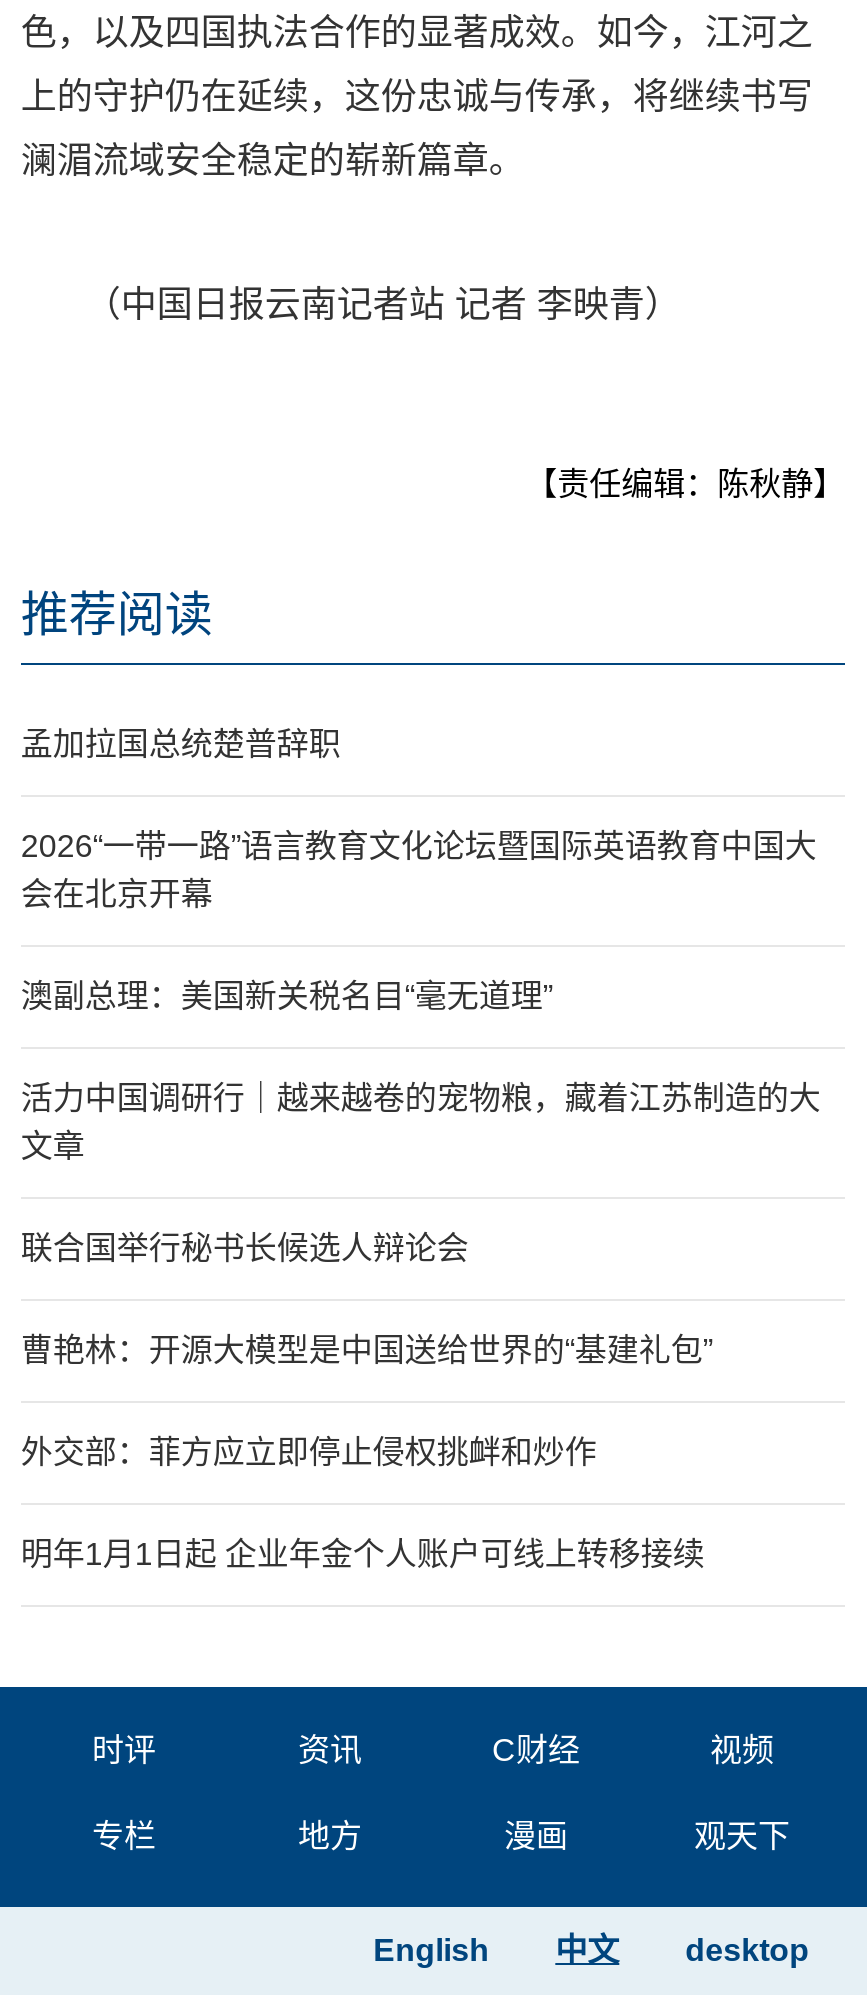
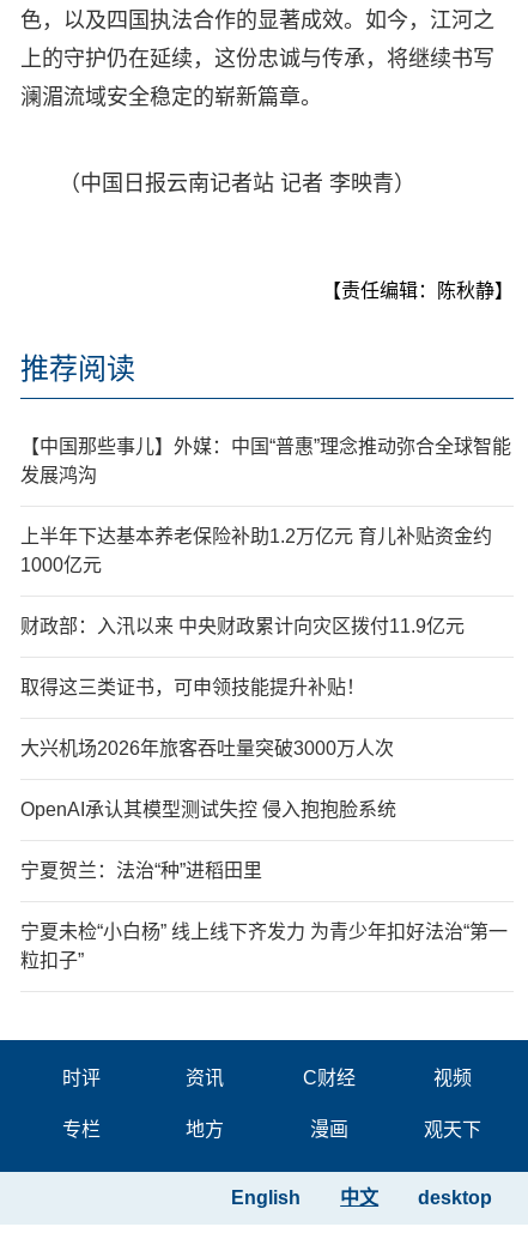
- 孟加拉国总统楚普辞职
+ 【中国那些事儿】外媒：中国“普惠”理念推动弥合全球智能
+ 发展鸿沟

- 2026“一带一路”语言教育文化论坛暨国际英语教育中国大
- 会在北京开幕
+ 上半年下达基本养老保险补助1.2万亿元 育儿补贴资金约
+ 1000亿元

- 澳副总理：美国新关税名目“毫无道理”
+ 财政部：入汛以来 中央财政累计向灾区拨付11.9亿元

- 活力中国调研行｜越来越卷的宠物粮，藏着江苏制造的大
- 文章
+ 取得这三类证书，可申领技能提升补贴！

- 联合国举行秘书长候选人辩论会
+ 大兴机场2026年旅客吞吐量突破3000万人次

- 曹艳林：开源大模型是中国送给世界的“基建礼包”
+ OpenAI承认其模型测试失控 侵入抱抱脸系统

- 外交部：菲方应立即停止侵权挑衅和炒作
+ 宁夏贺兰：法治“种”进稻田里

- 明年1月1日起 企业年金个人账户可线上转移接续
+ 宁夏未检“小白杨” 线上线下齐发力 为青少年扣好法治“第一
+ 粒扣子”
